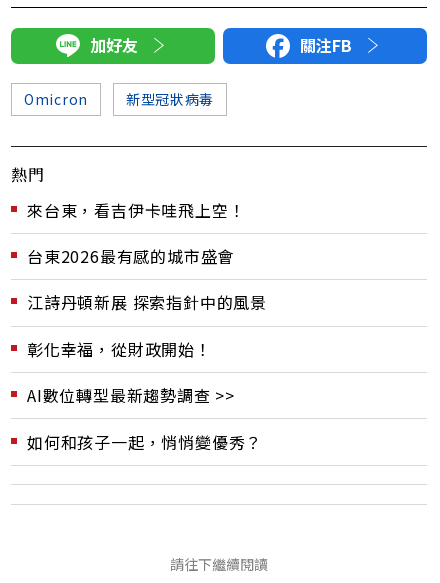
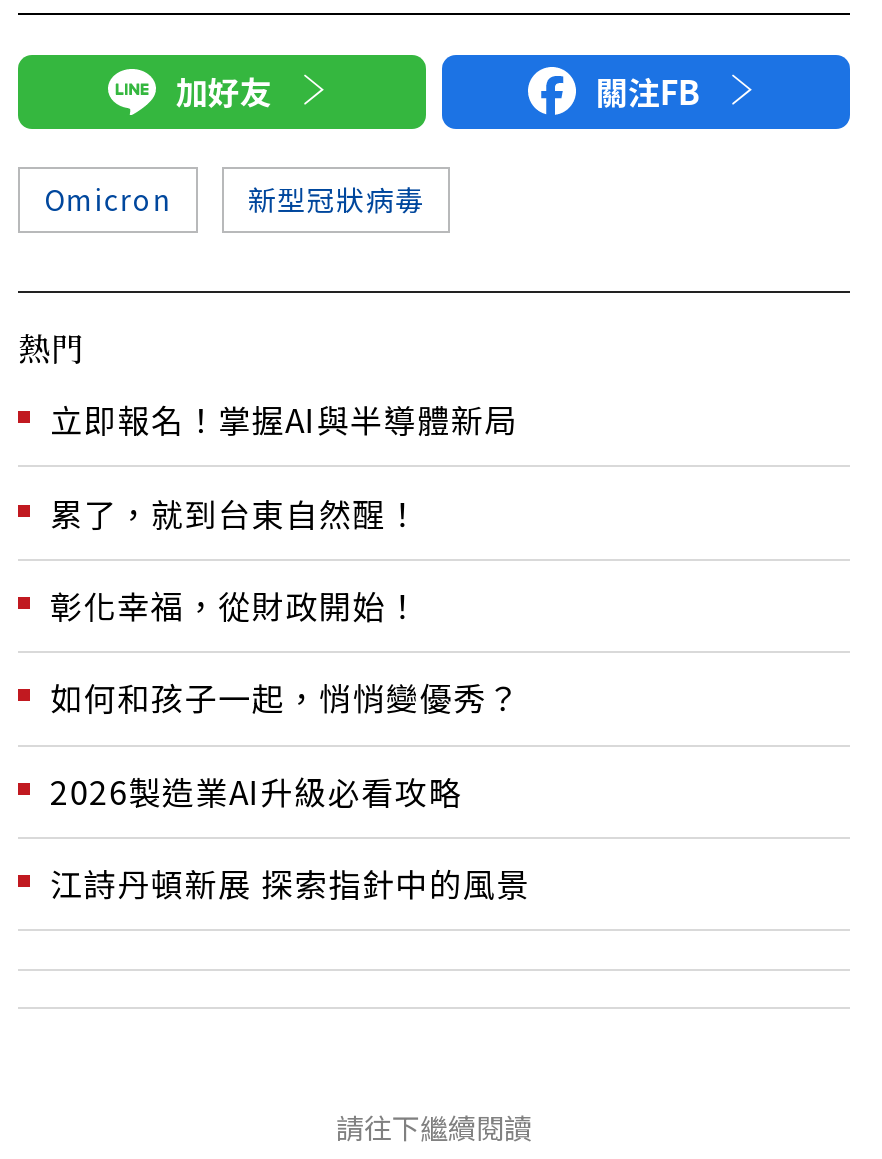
- 來台東，看吉伊卡哇飛上空！
- 台東2026最有感的城市盛會
+ 立即報名！掌握AI與半導體新局
+ 累了，就到台東自然醒！
+ 2026製造業AI升級必看攻略

moved down: 江詩丹頓新展 探索指針中的風景

moved up: 彰化幸福，從財政開始！

- AI數位轉型最新趨勢調查 >>

moved up: 如何和孩子一起，悄悄變優秀？
